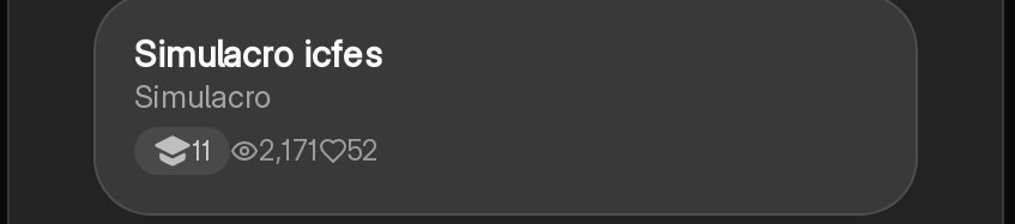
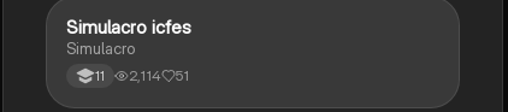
- 2,171
+ 2,114

- 52
+ 51
